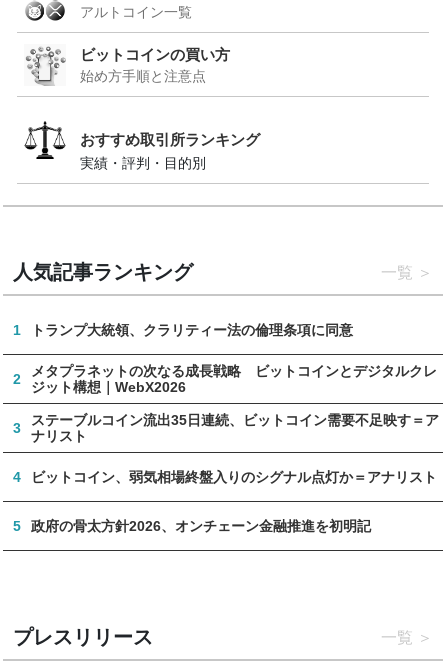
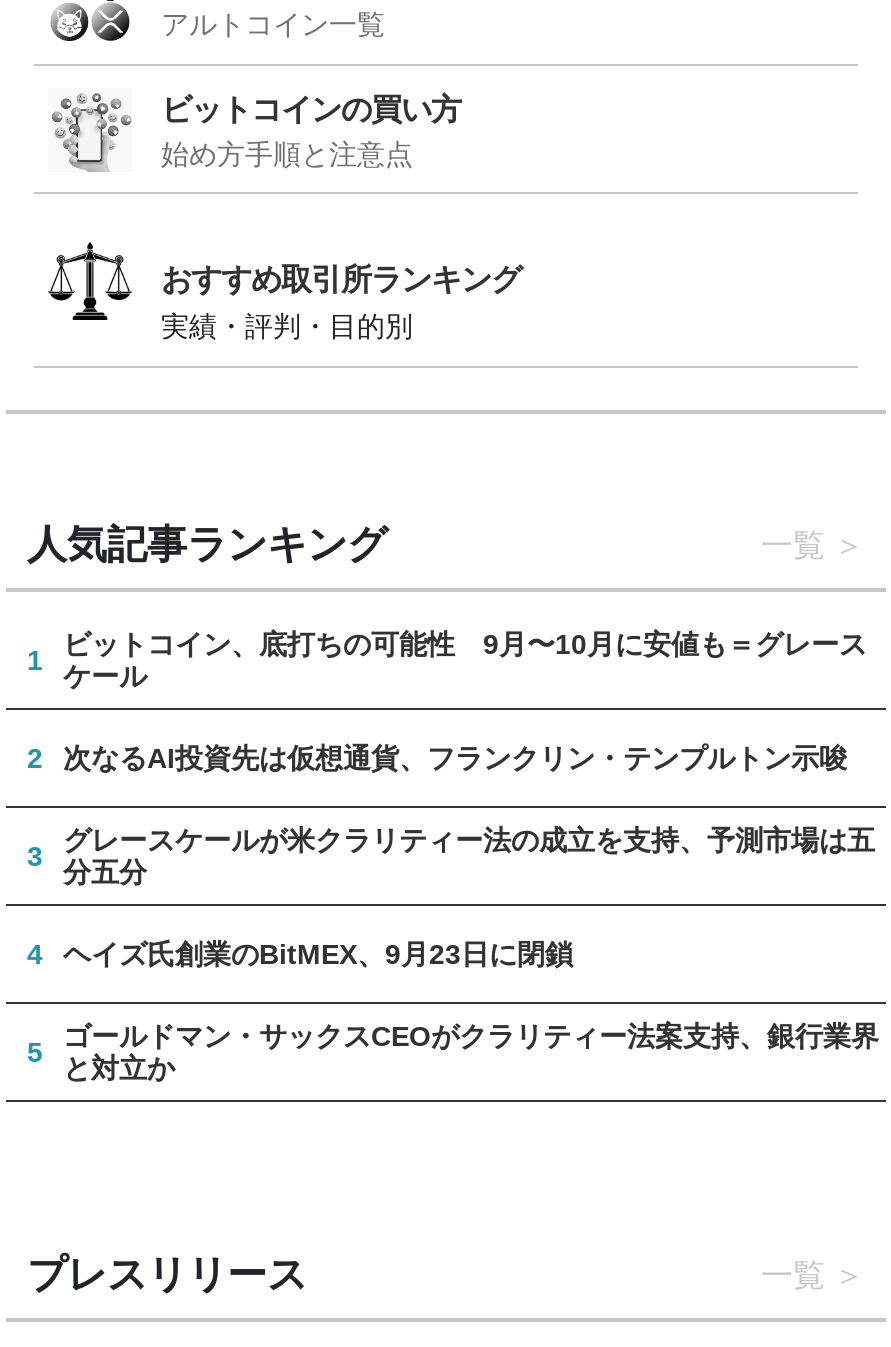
- トランプ大統領、クラリティー法の倫理条項に同意
+ ビットコイン、底打ちの可能性 9月〜10月に安値も＝グレース
+ ケール

- メタプラネットの次なる成長戦略 ビットコインとデジタルクレ
- ジット構想｜WebX2026
+ 次なるAI投資先は仮想通貨、フランクリン・テンプルトン示唆

- ステーブルコイン流出35日連続、ビットコイン需要不足映す＝ア
- ナリスト
+ グレースケールが米クラリティー法の成立を支持、予測市場は五
+ 分五分

- ビットコイン、弱気相場終盤入りのシグナル点灯か＝アナリスト
+ ヘイズ氏創業のBitMEX、9月23日に閉鎖

- 政府の骨太方針2026、オンチェーン金融推進を初明記
+ ゴールドマン・サックスCEOがクラリティー法案支持、銀行業界
+ と対立か
